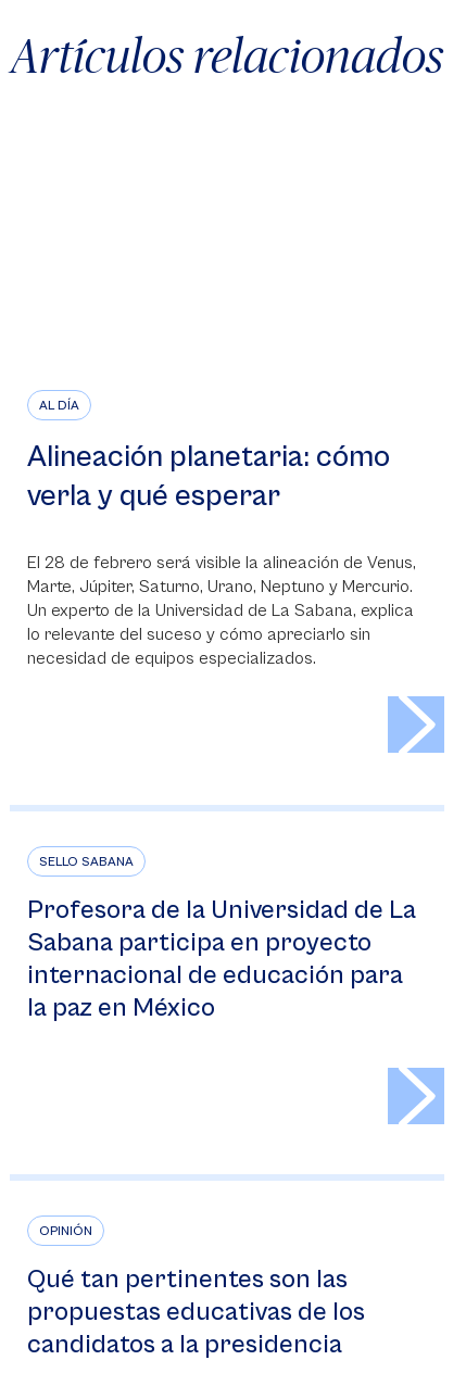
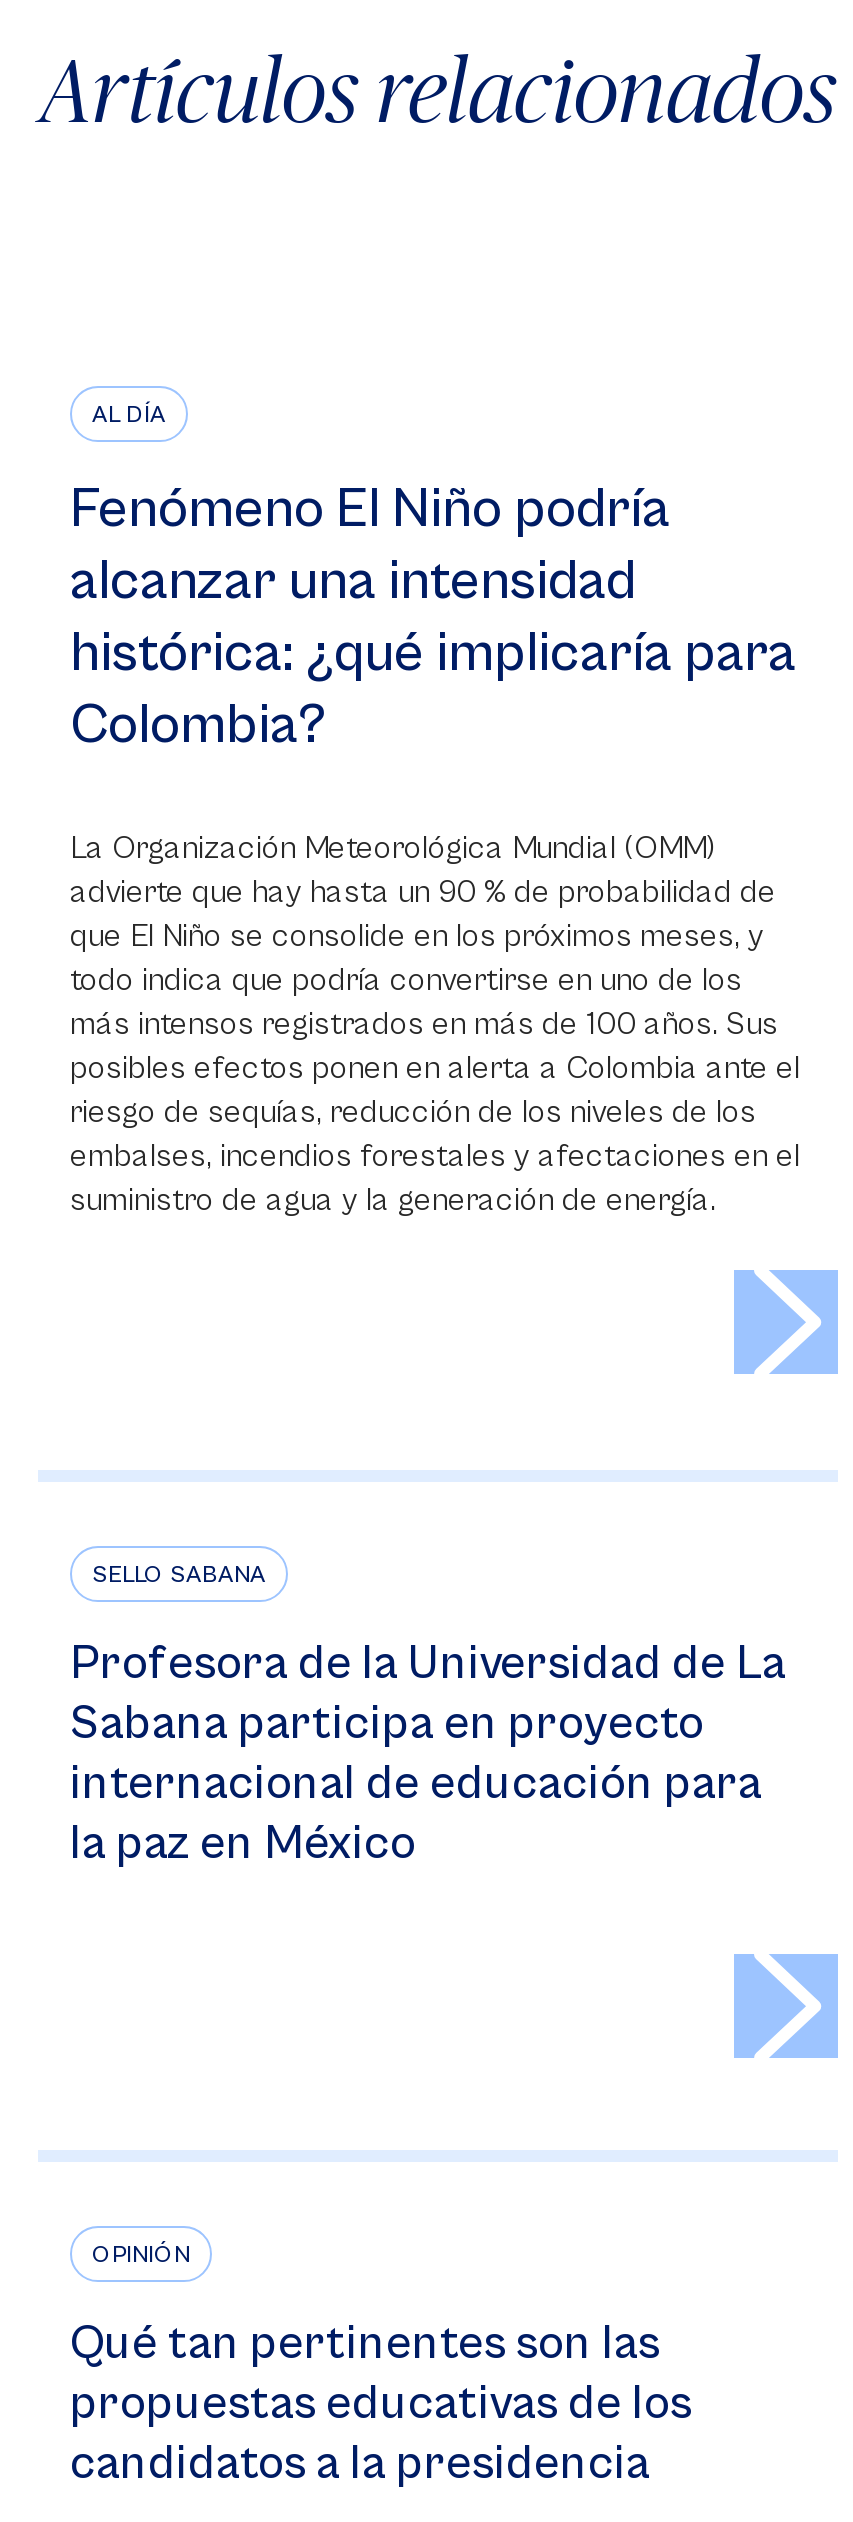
moved up: AL DÍA

- Alineación planetaria: cómo
- verla y qué esperar
+ Fenómeno El Niño podría
+ alcanzar una intensidad
+ histórica: ¿qué implicaría para
+ Colombia?

- El 28 de febrero será visible la alineación de Venus,
- Marte, Júpiter, Saturno, Urano, Neptuno y Mercurio.
- Un experto de la Universidad de La Sabana, explica
- lo relevante del suceso y cómo apreciarlo sin
- necesidad de equipos especializados.
+ La Organización Meteorológica Mundial (OMM)
+ advierte que hay hasta un 90 % de probabilidad de
+ que El Niño se consolide en los próximos meses, y
+ todo indica que podría convertirse en uno de los
+ más intensos registrados en más de 100 años. Sus
+ posibles efectos ponen en alerta a Colombia ante el
+ riesgo de sequías, reducción de los niveles de los
+ embalses, incendios forestales y afectaciones en el
+ suministro de agua y la generación de energía.
